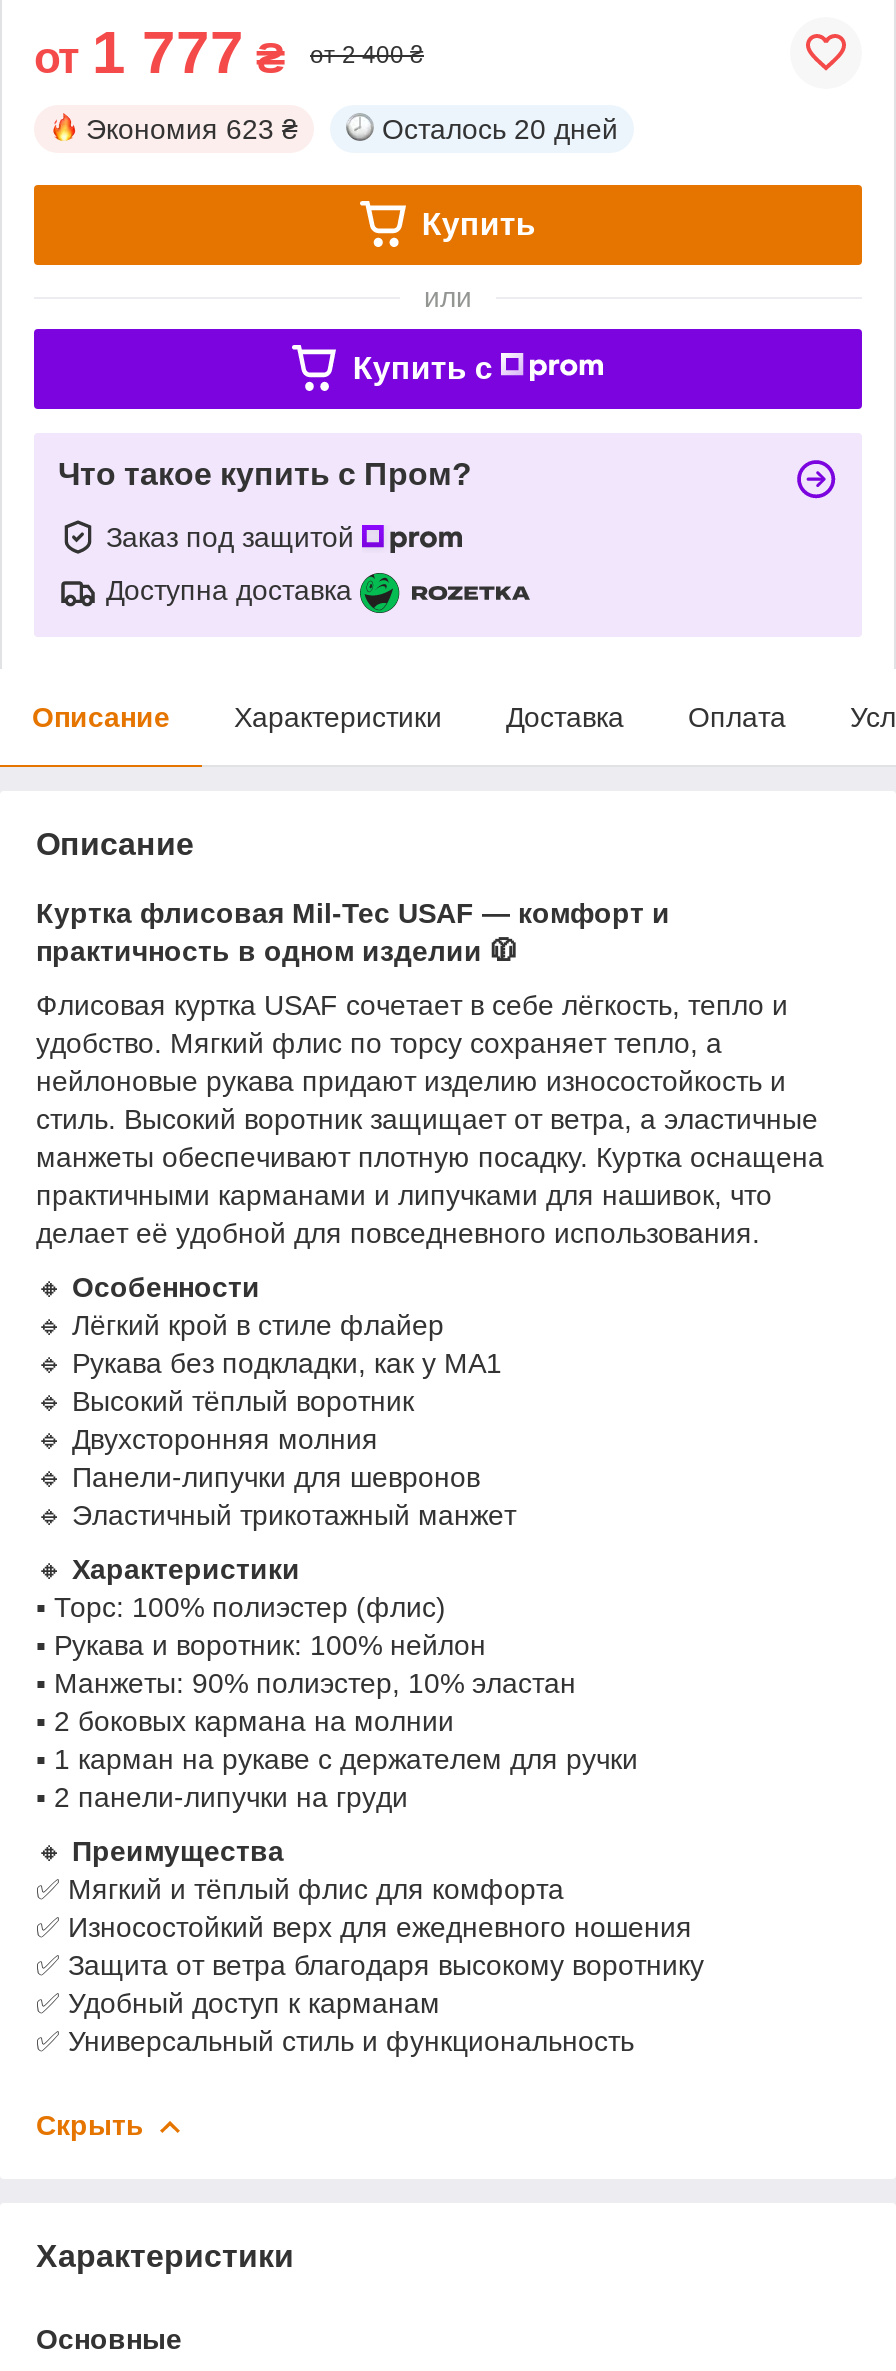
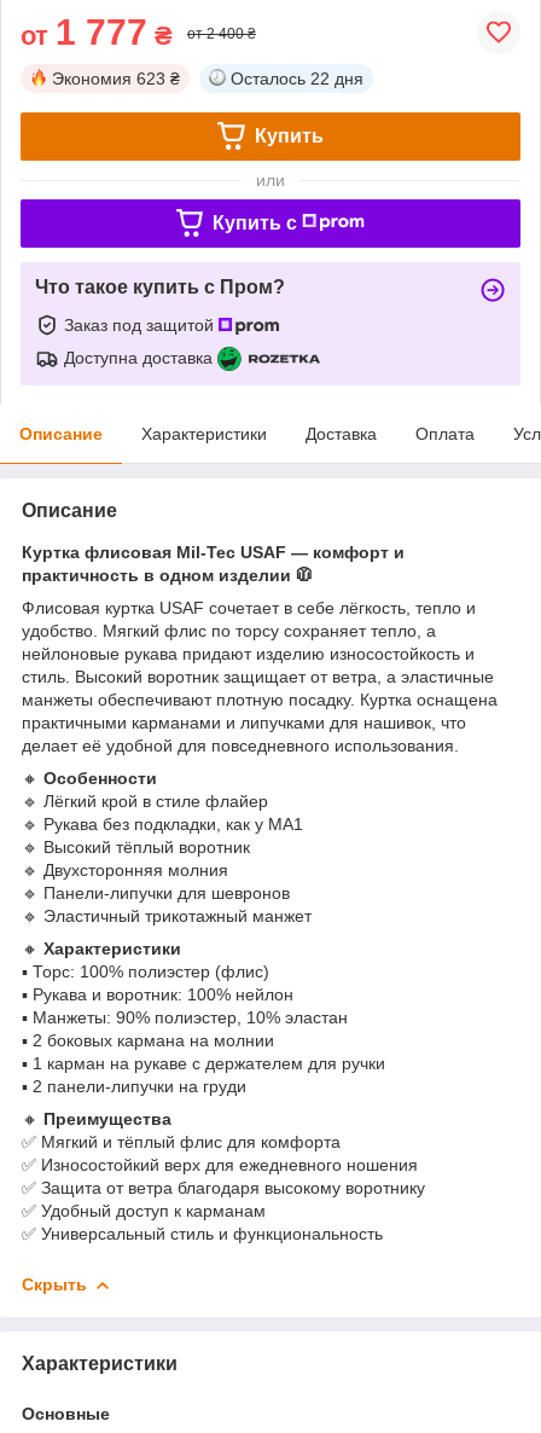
- Осталось 20 дней
+ Осталось 22 дня
